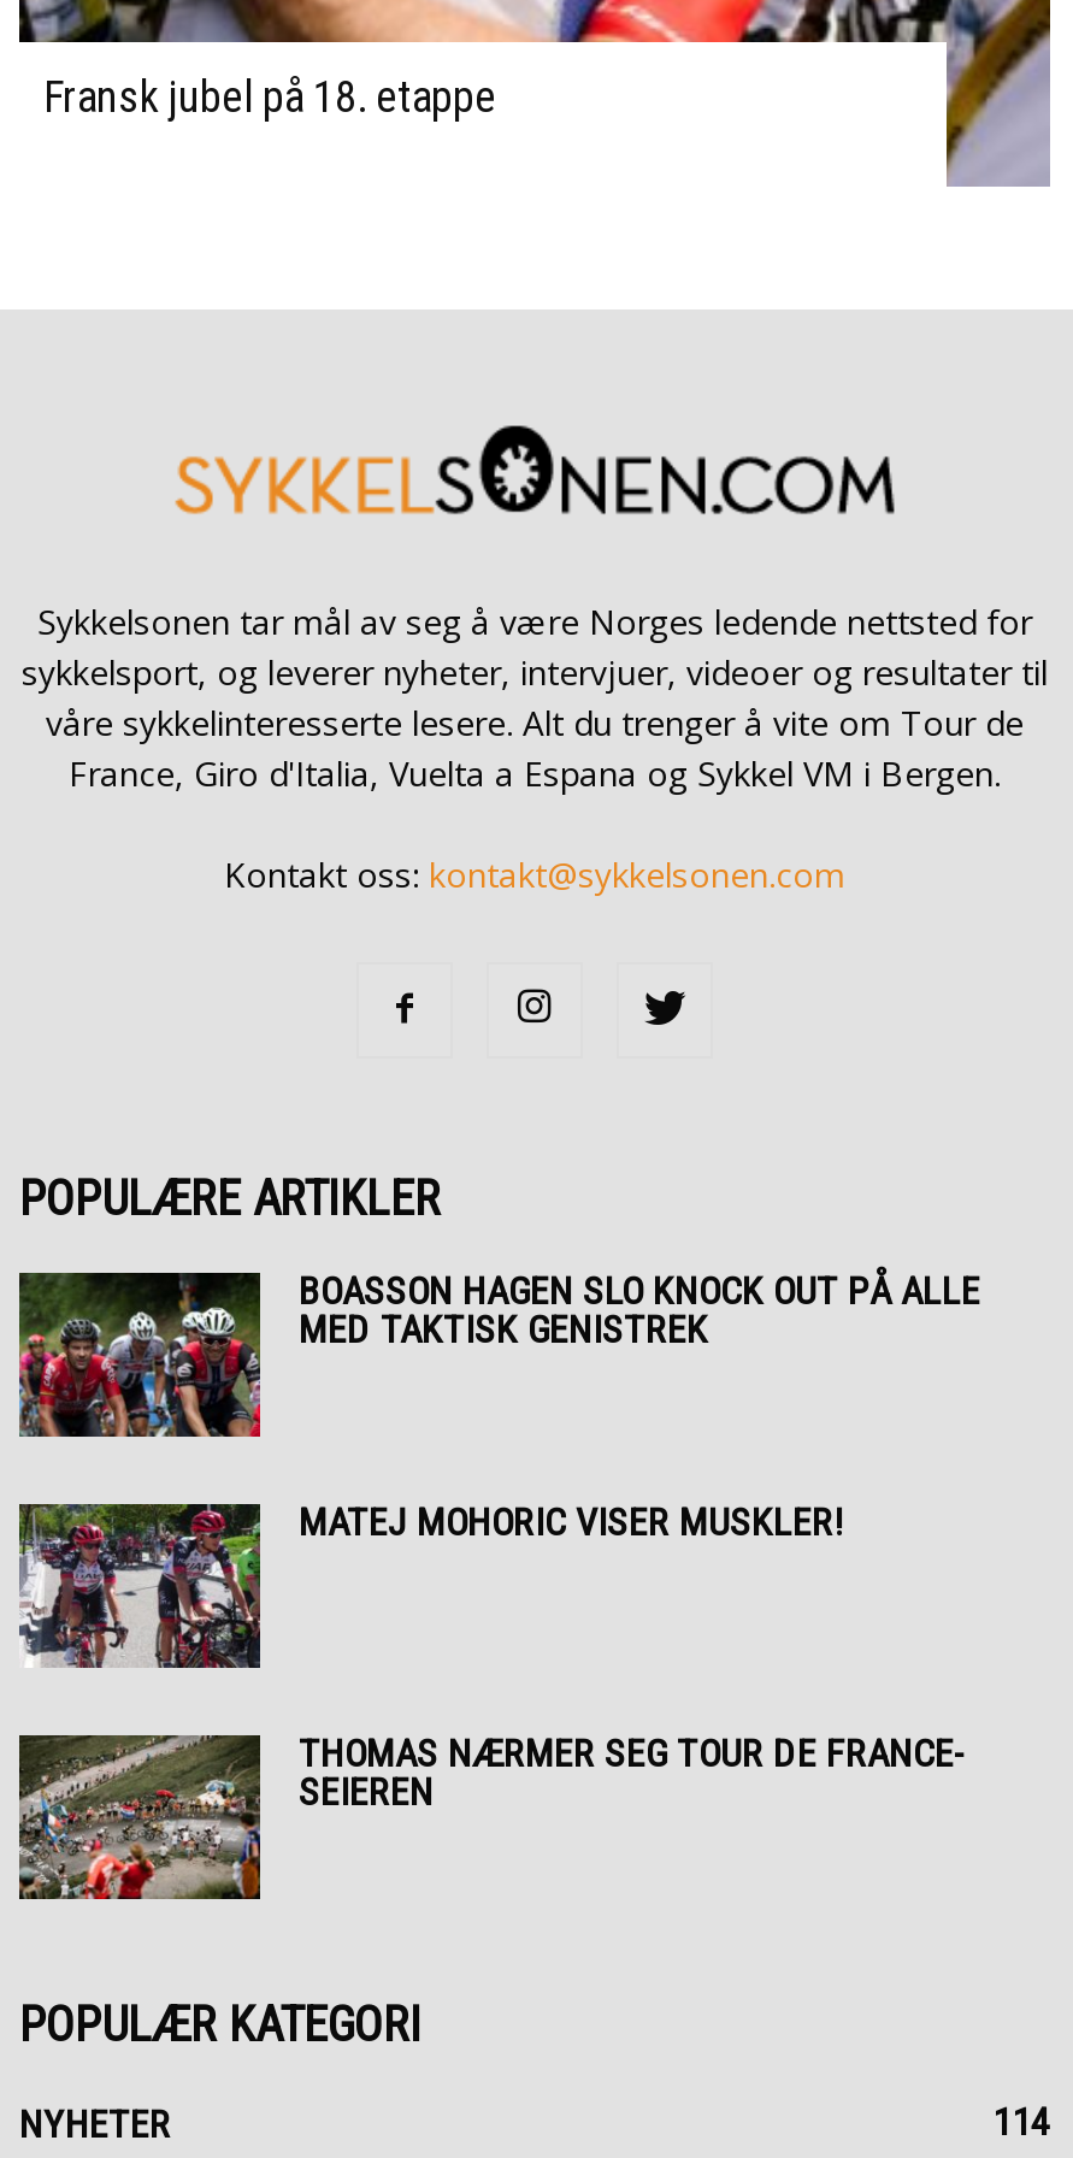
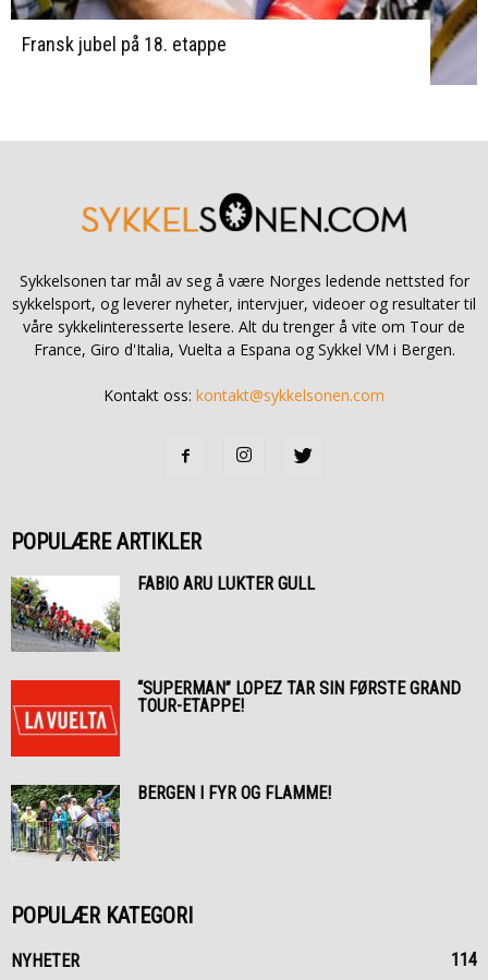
- [image]
- BOASSON HAGEN SLO KNOCK OUT PÅ ALLE
- MED TAKTISK GENISTREK
+ [image]
+ FABIO ARU LUKTER GULL

- [image]
- MATEJ MOHORIC VISER MUSKLER!
+ [image]
+ “SUPERMAN” LOPEZ TAR SIN FØRSTE GRAND
+ TOUR-ETAPPE!

- [image]
- THOMAS NÆRMER SEG TOUR DE FRANCE-
- SEIEREN
+ [image]
+ BERGEN I FYR OG FLAMME!
